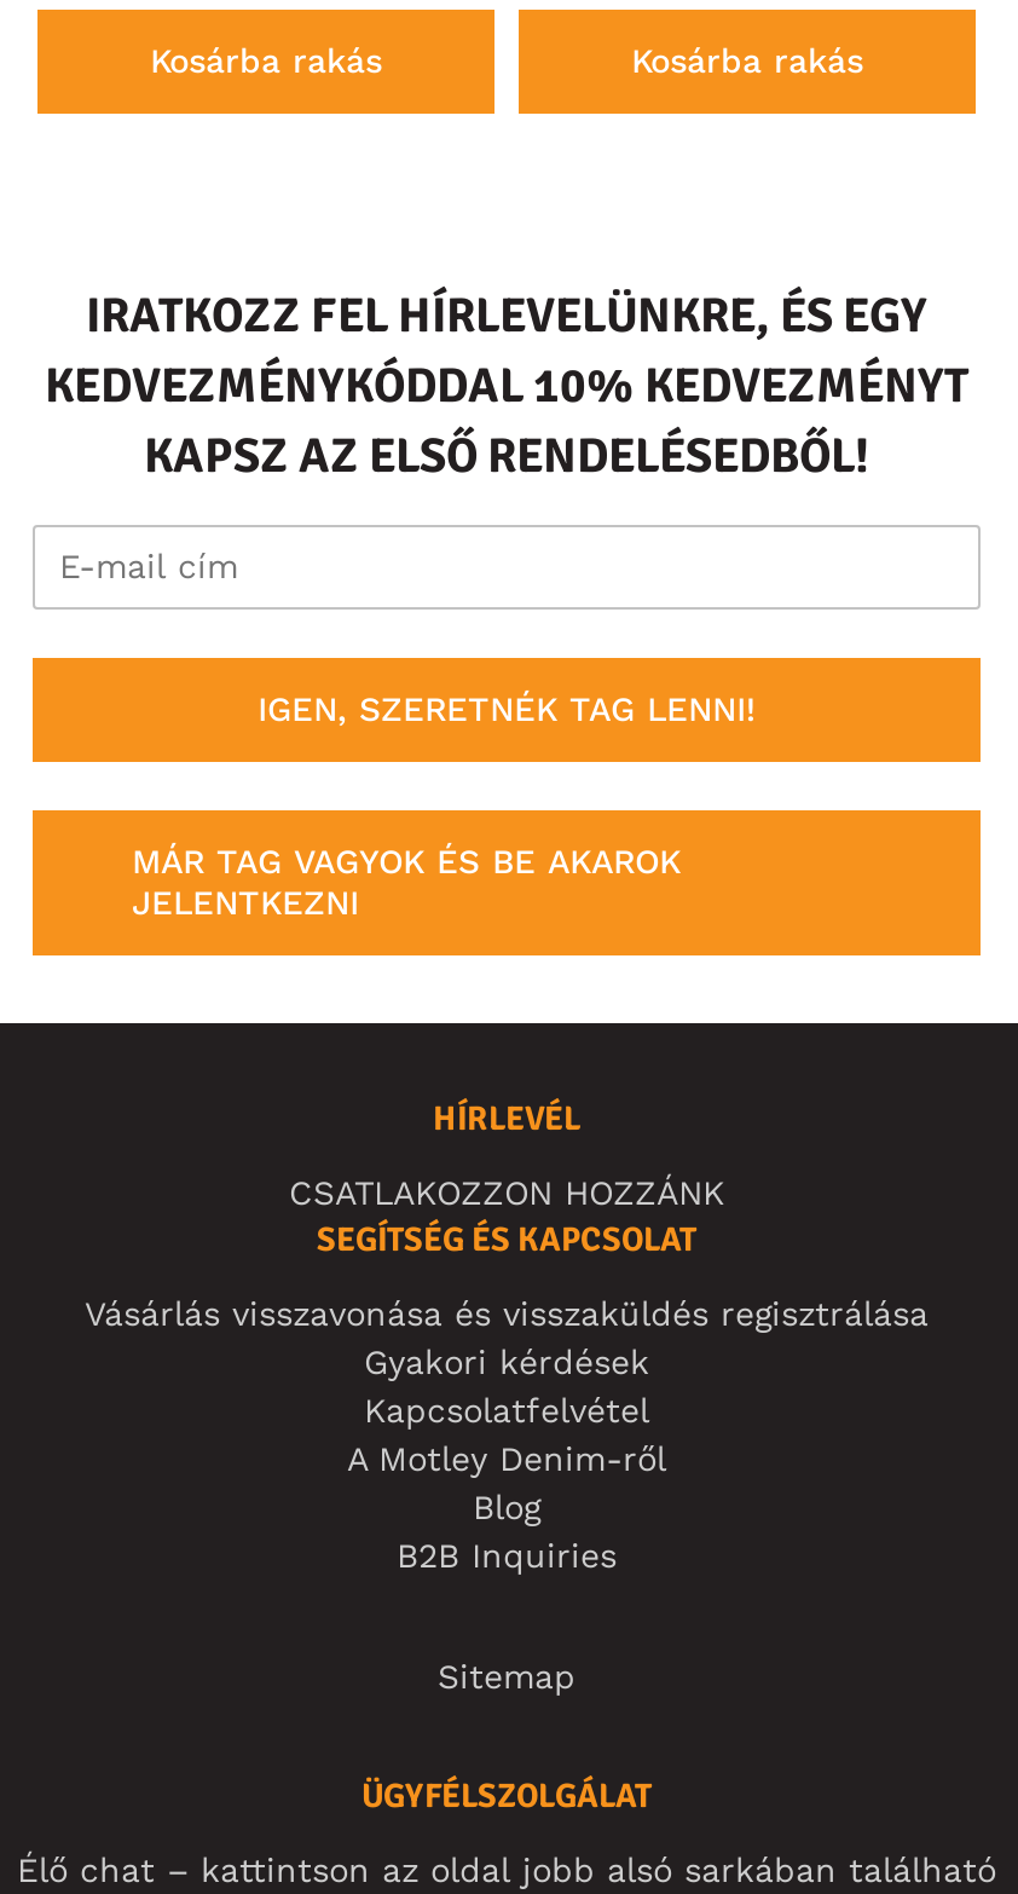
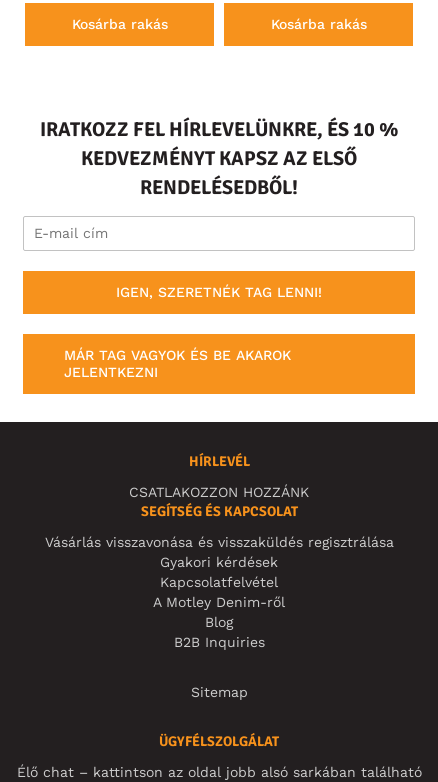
- IRATKOZZ FEL HÍRLEVELÜNKRE, ÉS EGY
- KEDVEZMÉNYKÓDDAL 10% KEDVEZMÉNYT
- KAPSZ AZ ELSŐ RENDELÉSEDBŐL!
+ IRATKOZZ FEL HÍRLEVELÜNKRE, ÉS 10 %
+ KEDVEZMÉNYT KAPSZ AZ ELSŐ
+ RENDELÉSEDBŐL!
